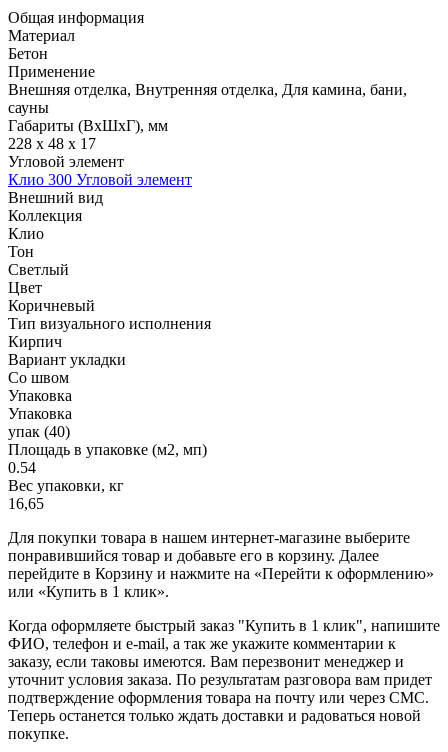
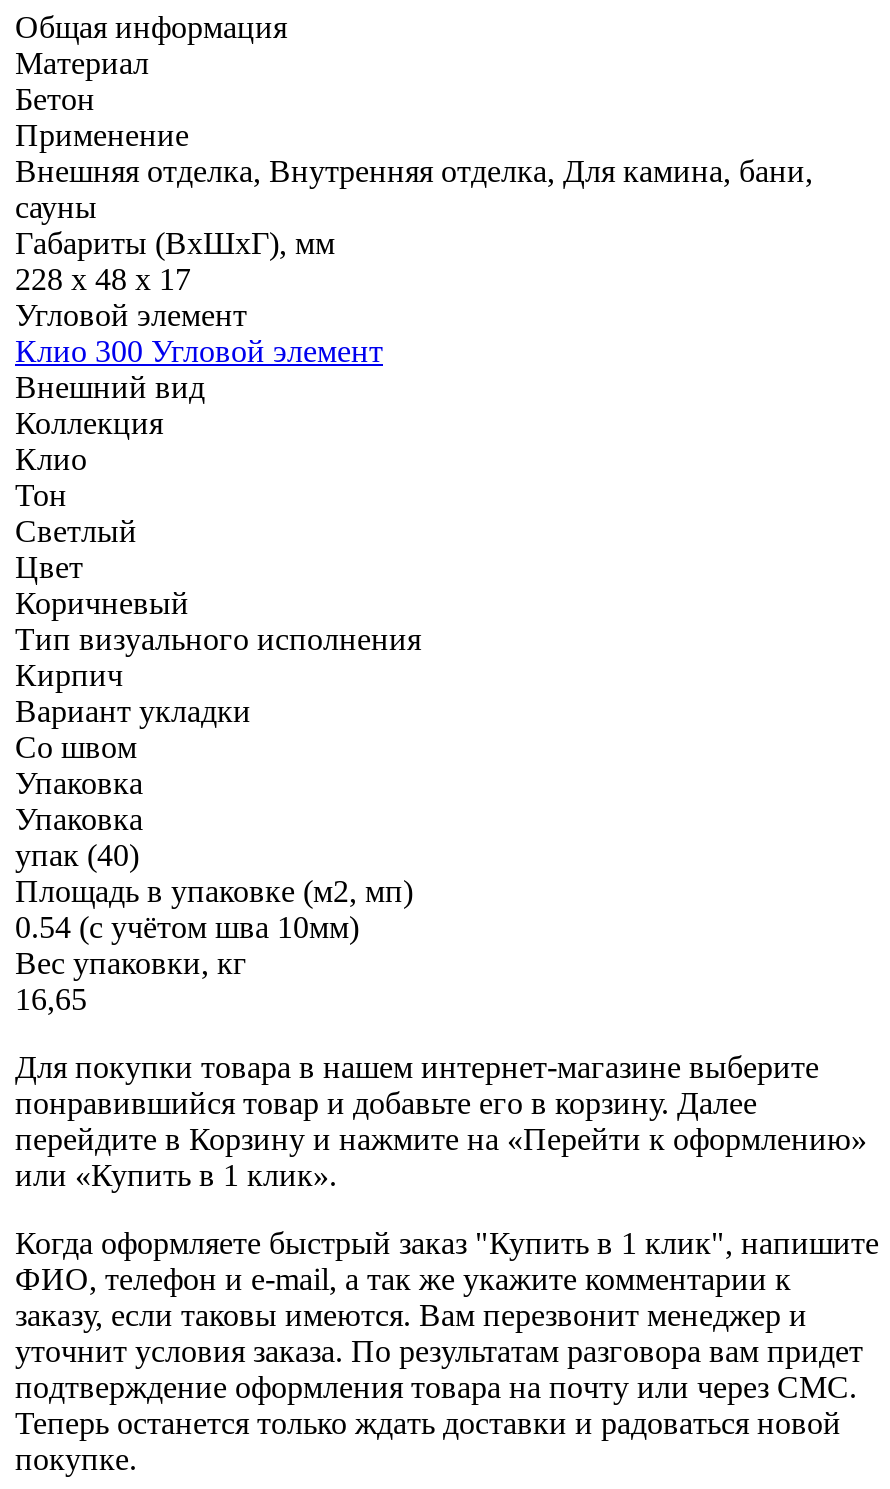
- 0.54
+ 0.54 (с учётом шва 10мм)
